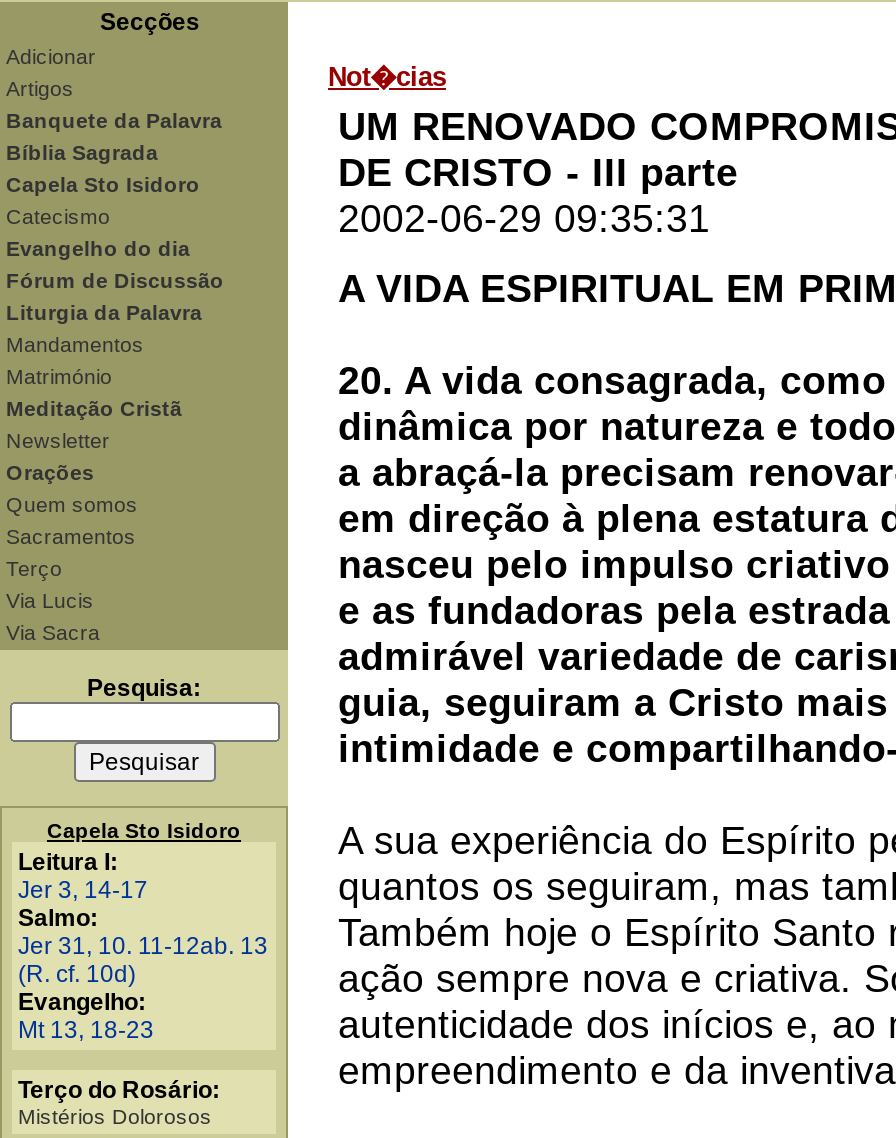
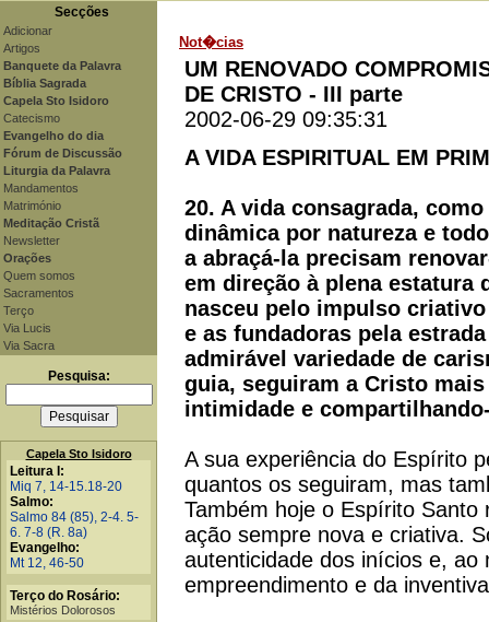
- Jer 3, 14-17
+ Miq 7, 14-15.18-20

- Jer 31, 10. 11-12ab. 13
- (R. cf. 10d)
+ Salmo 84 (85), 2-4. 5-
+ 6. 7-8 (R. 8a)

- Mt 13, 18-23
+ Mt 12, 46-50
